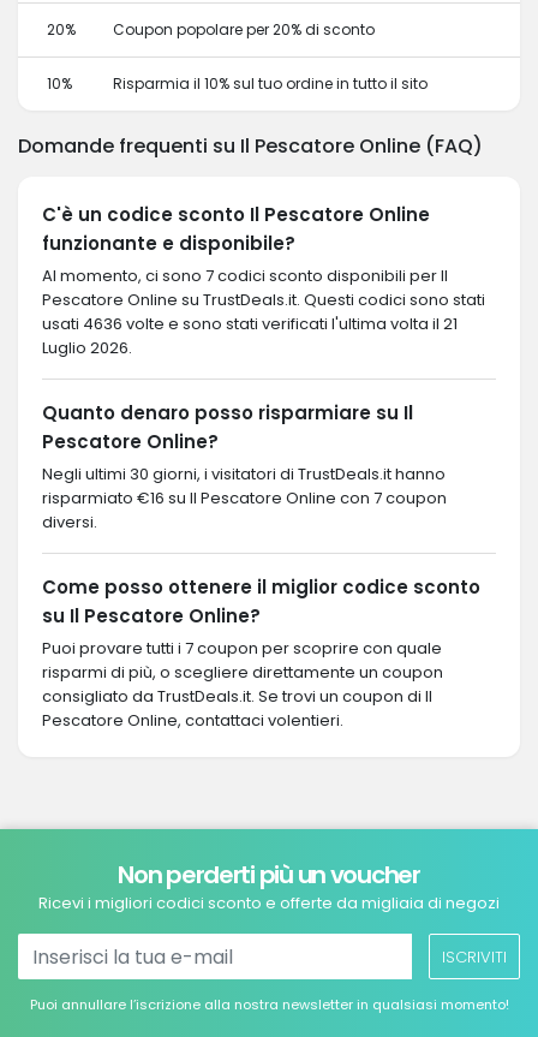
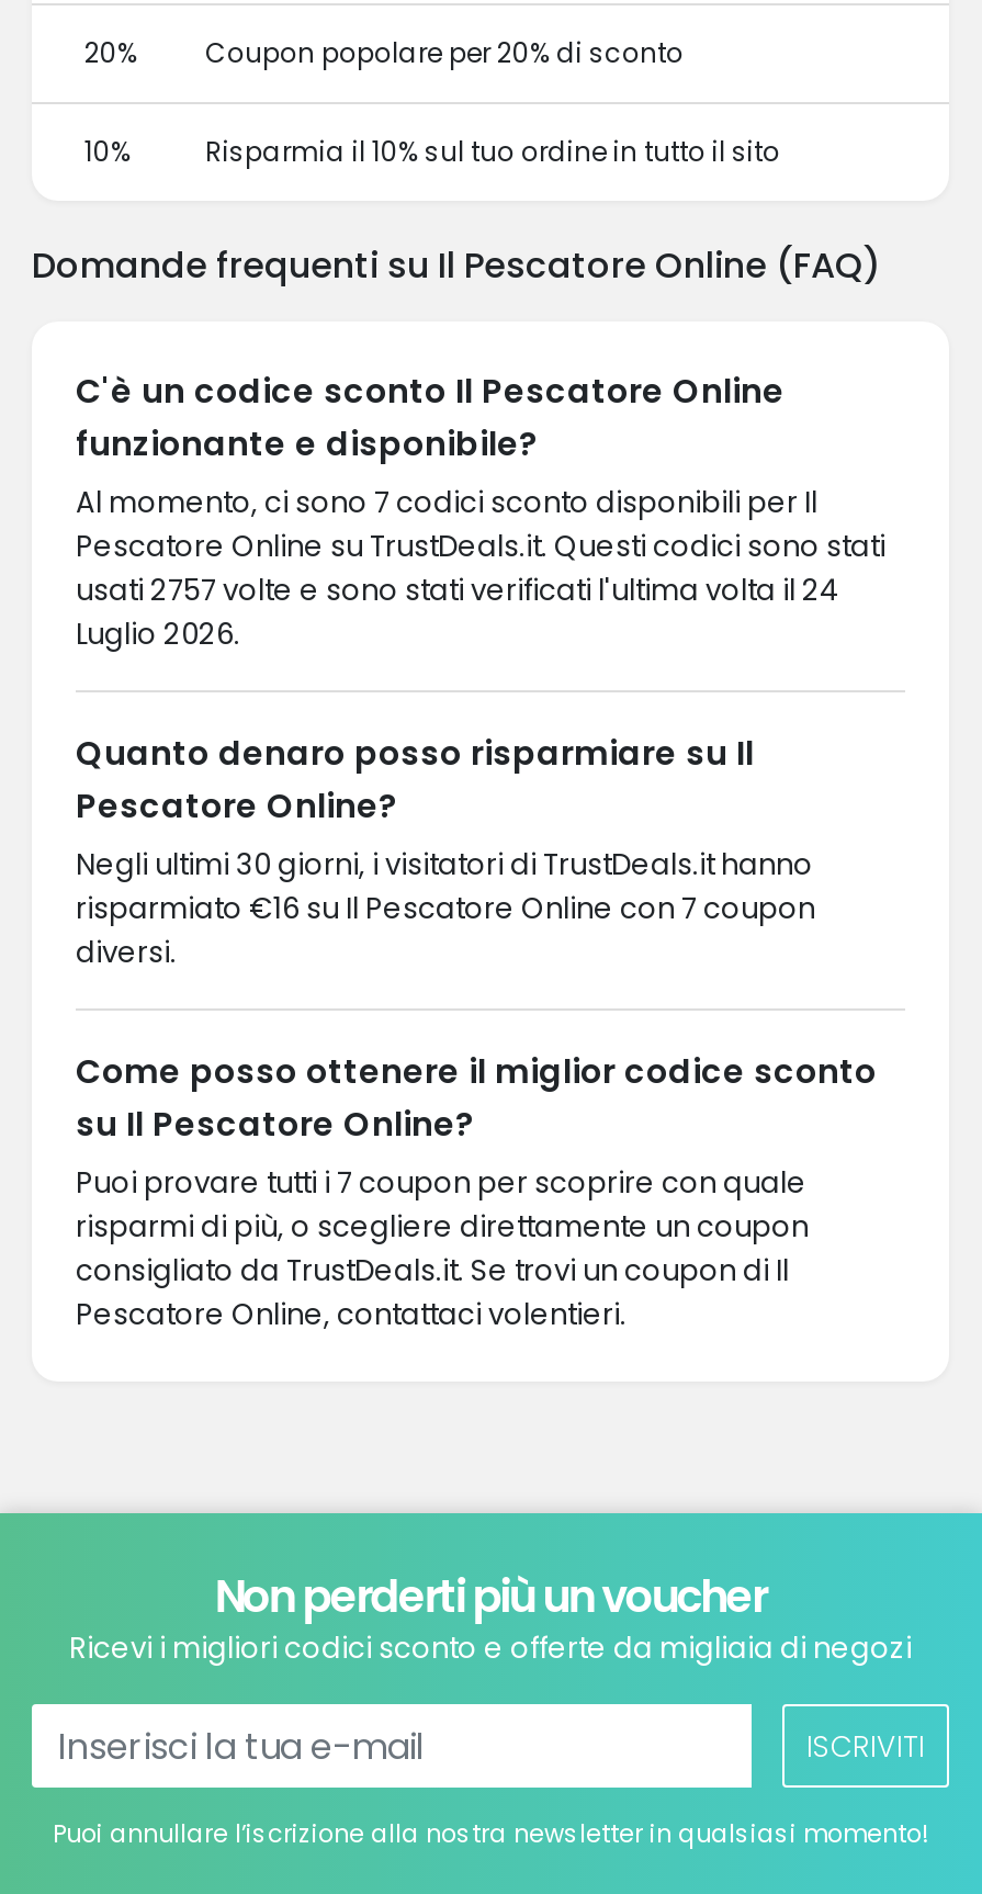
- usati 4636 volte e sono stati verificati l'ultima volta il 21
+ usati 2757 volte e sono stati verificati l'ultima volta il 24
